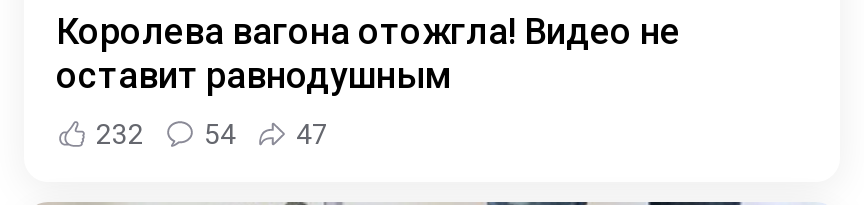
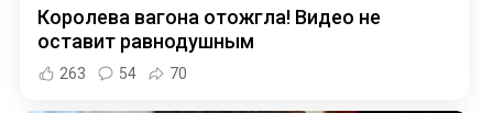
- 232
+ 263

- 47
+ 70
